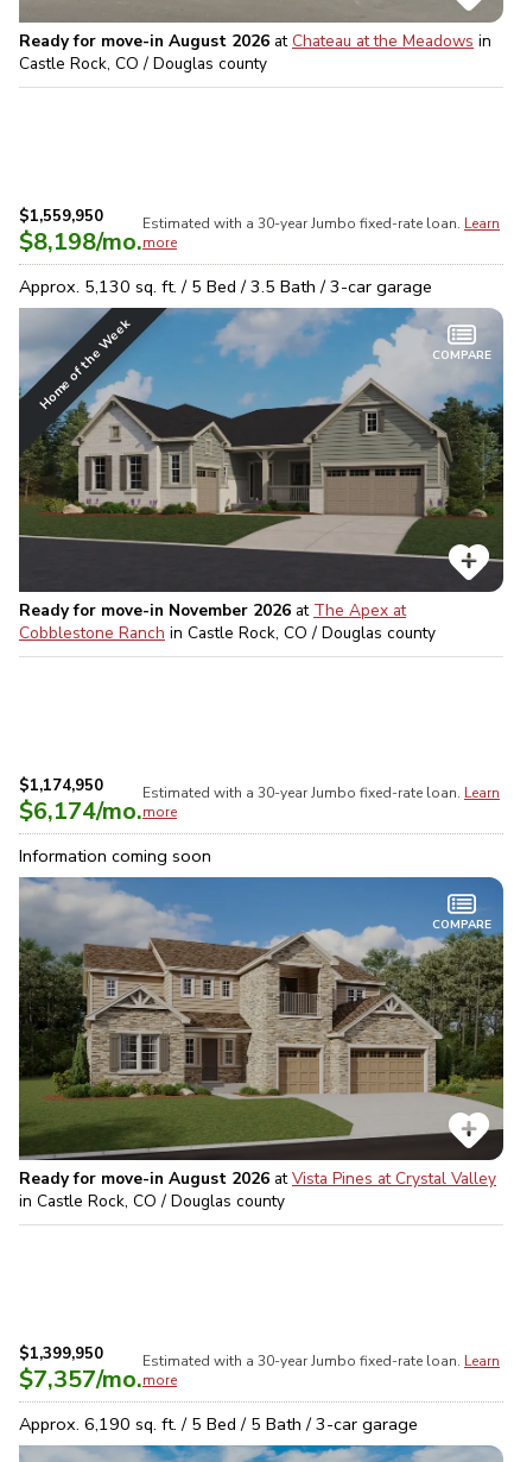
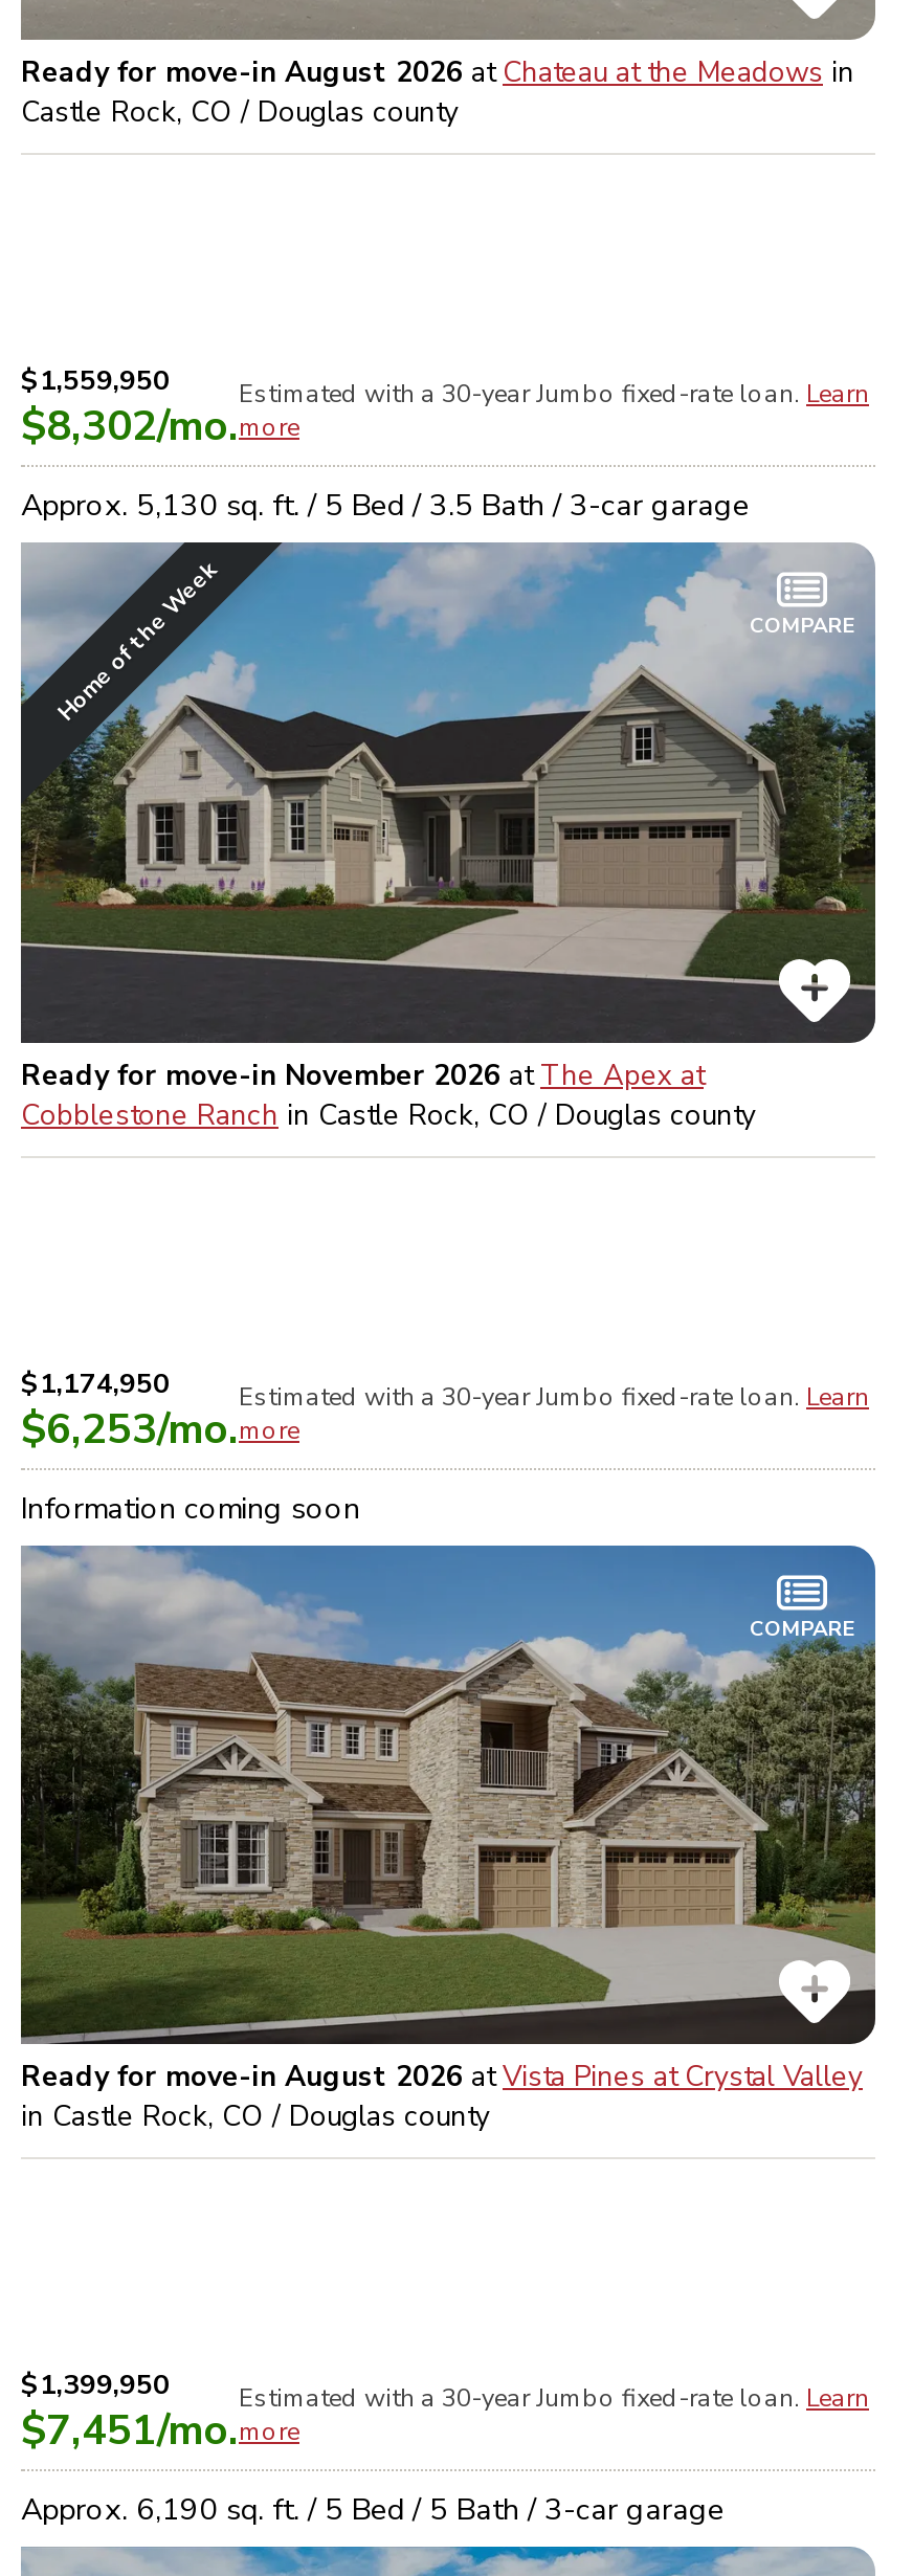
- $8,198/mo. more
+ $8,302/mo. more

- $6,174/mo. more
+ $6,253/mo. more

- $7,357/mo. more
+ $7,451/mo. more
